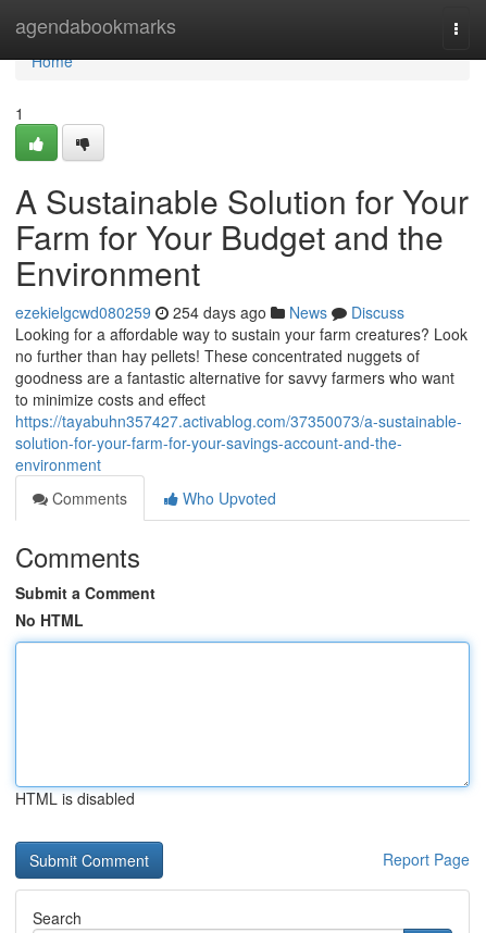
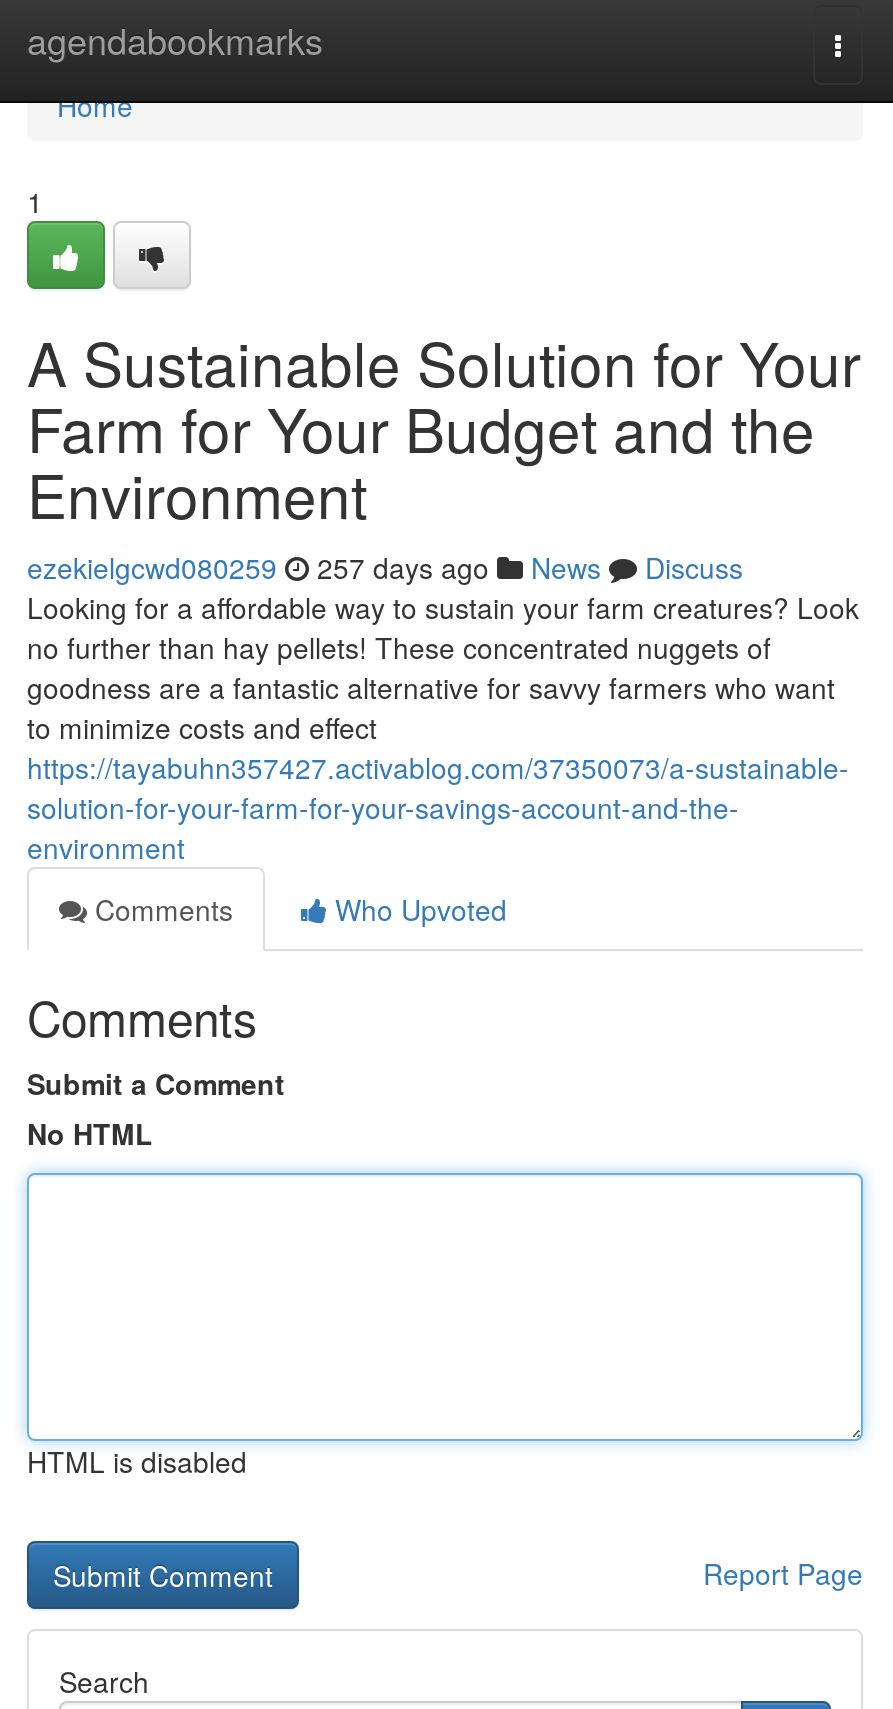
- ezekielgcwd080259 254 days ago News Discuss
+ ezekielgcwd080259 257 days ago News Discuss
